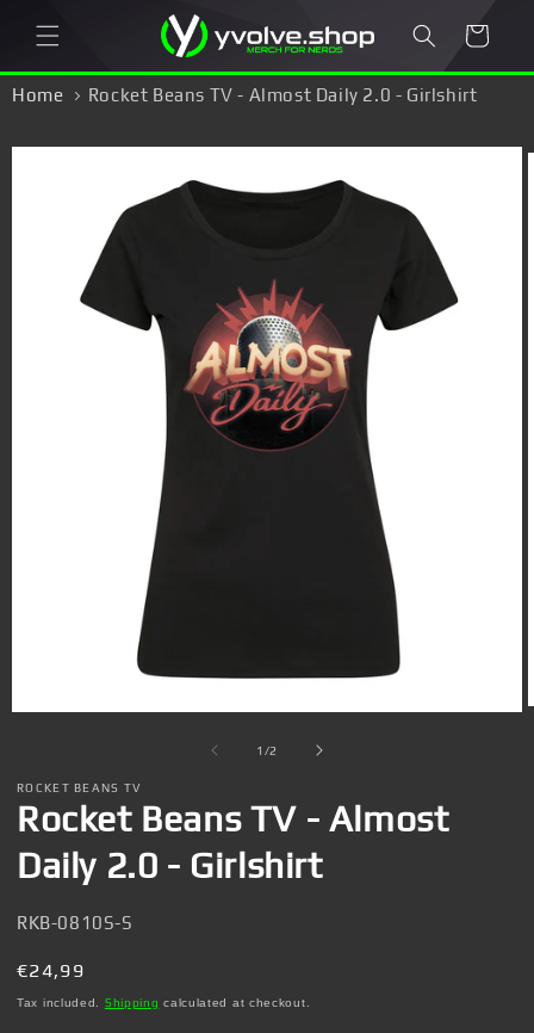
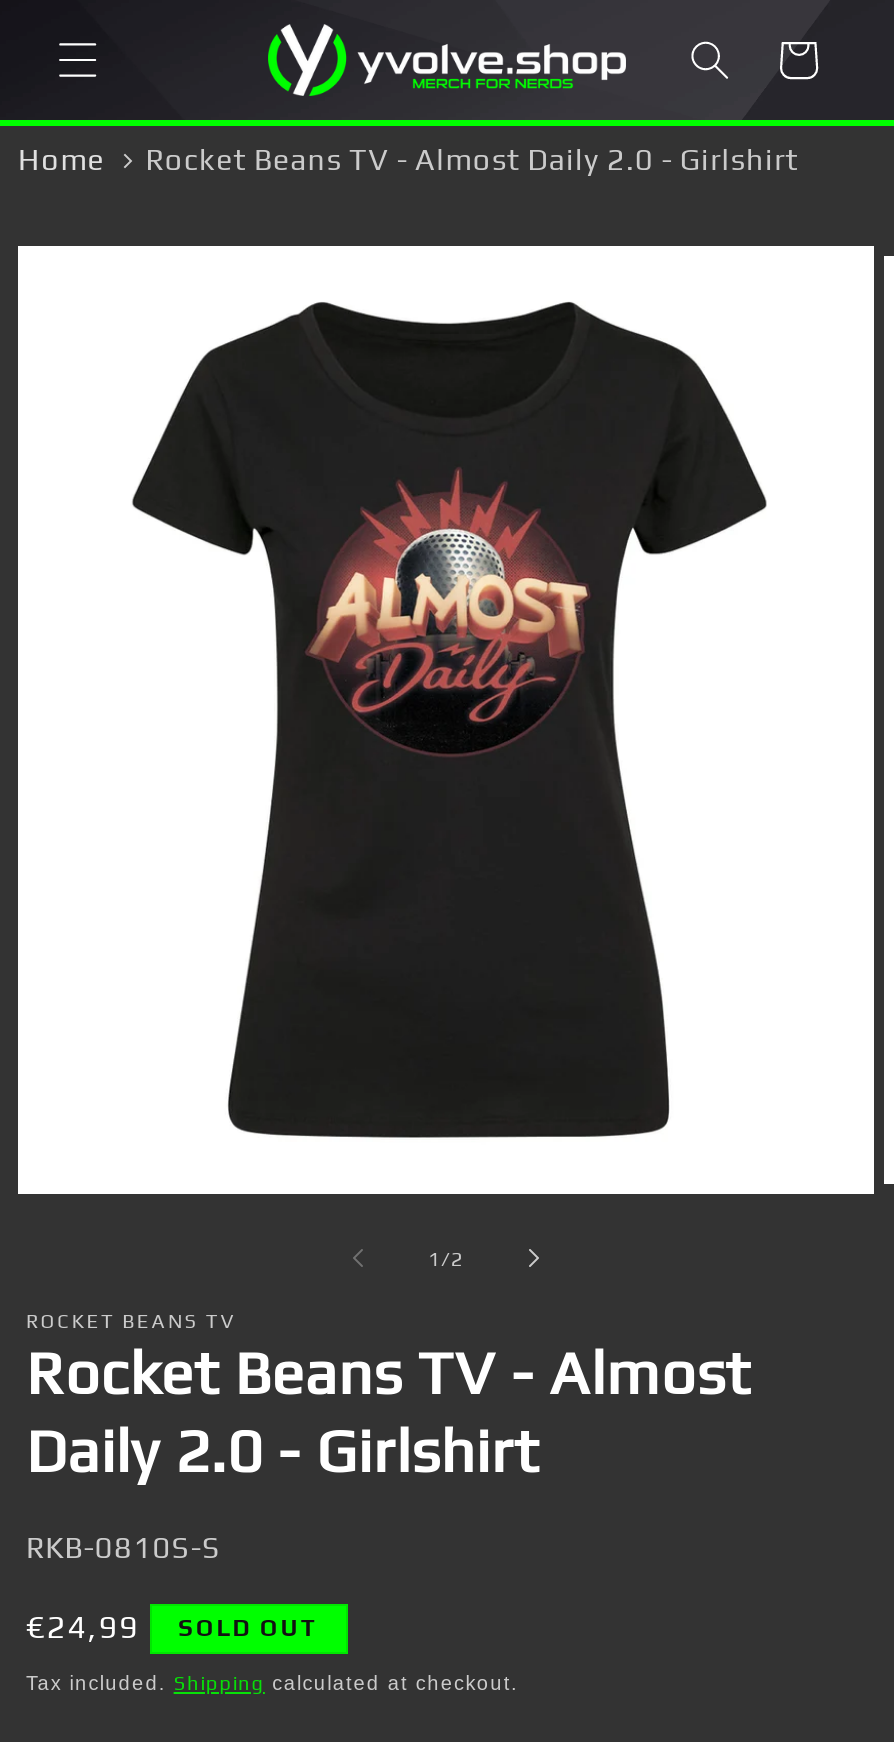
+ SOLD OUT
